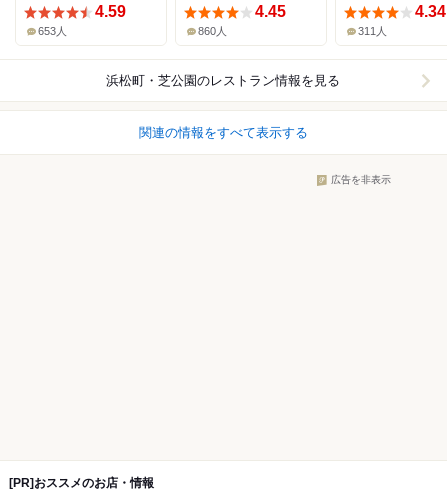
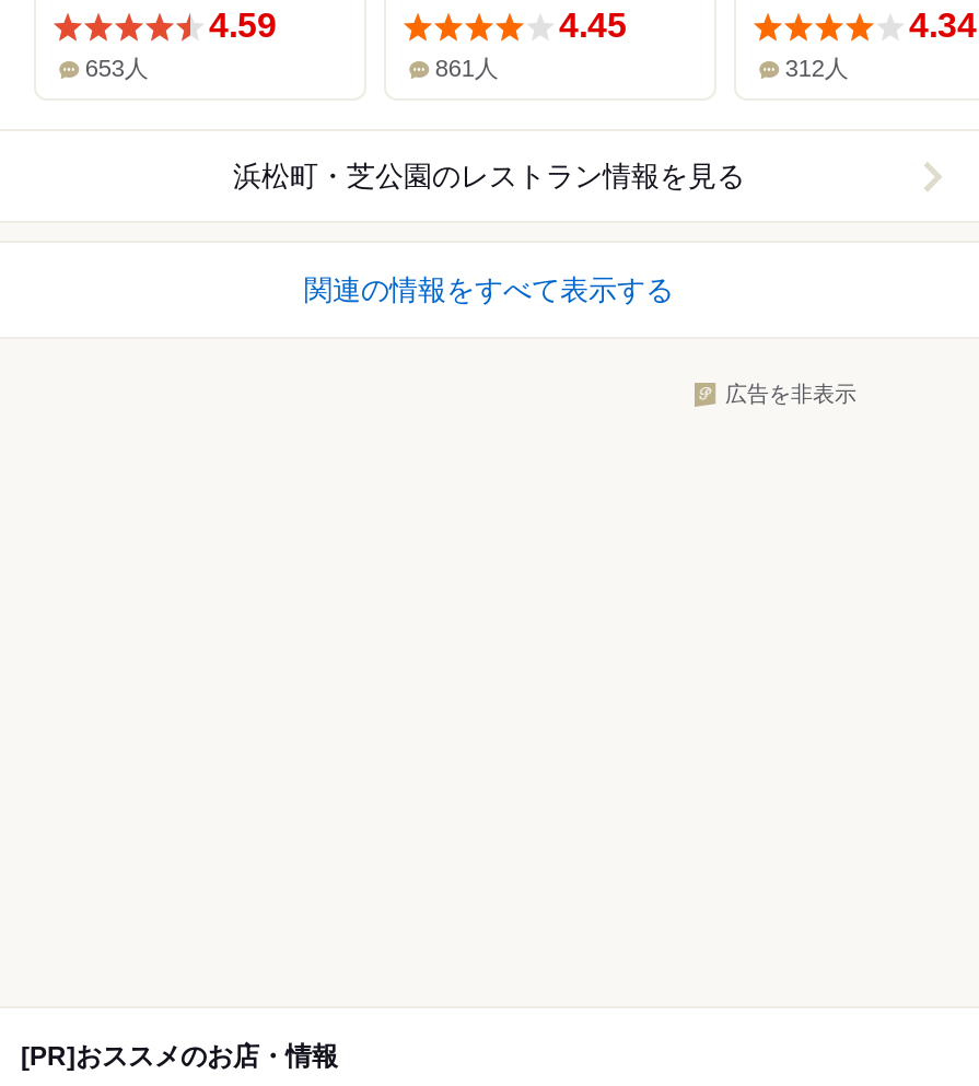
- 860人
+ 861人

- 311人
+ 312人
